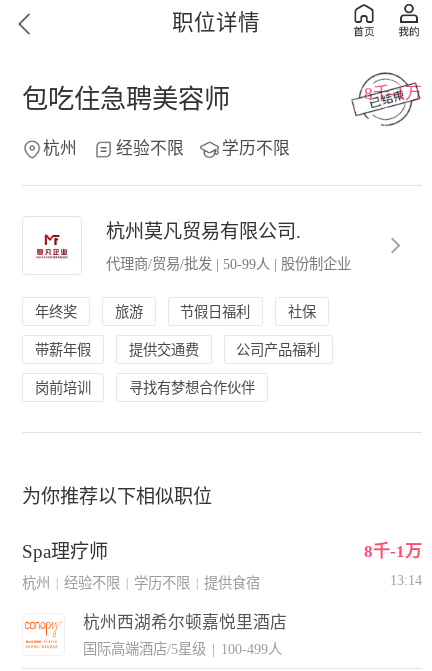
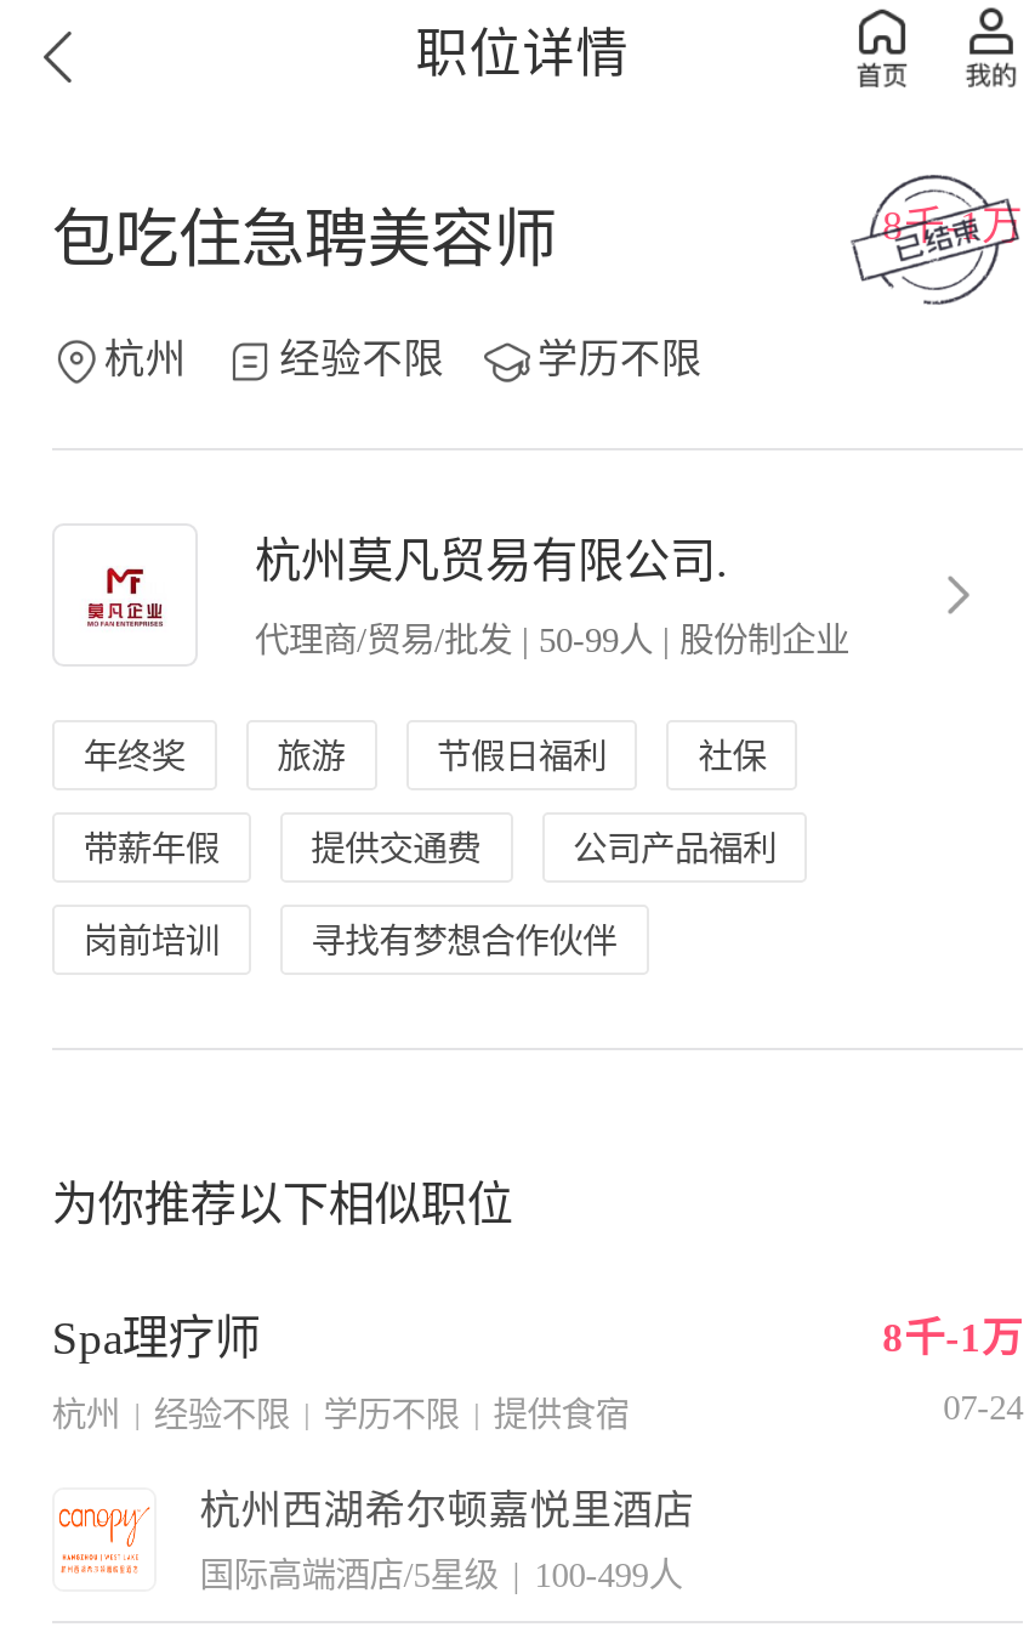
- 13:14
+ 07-24
